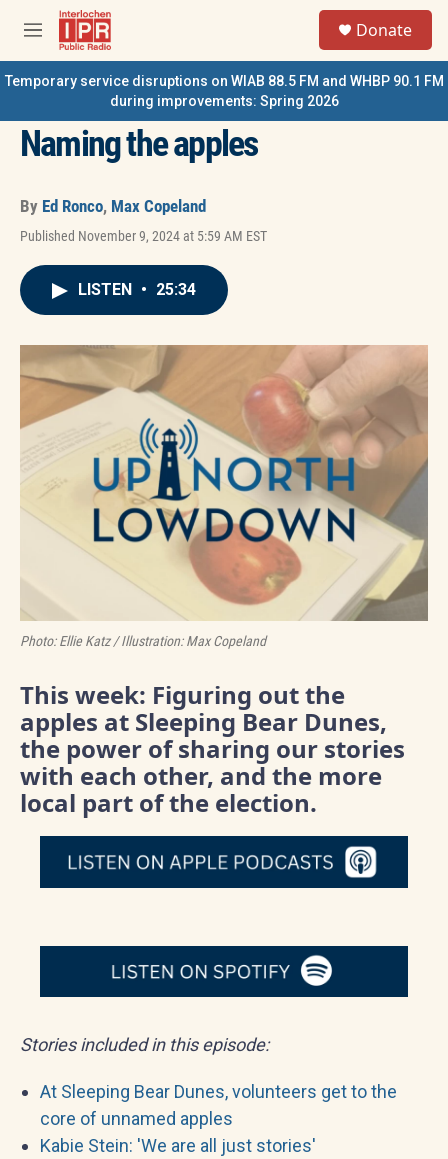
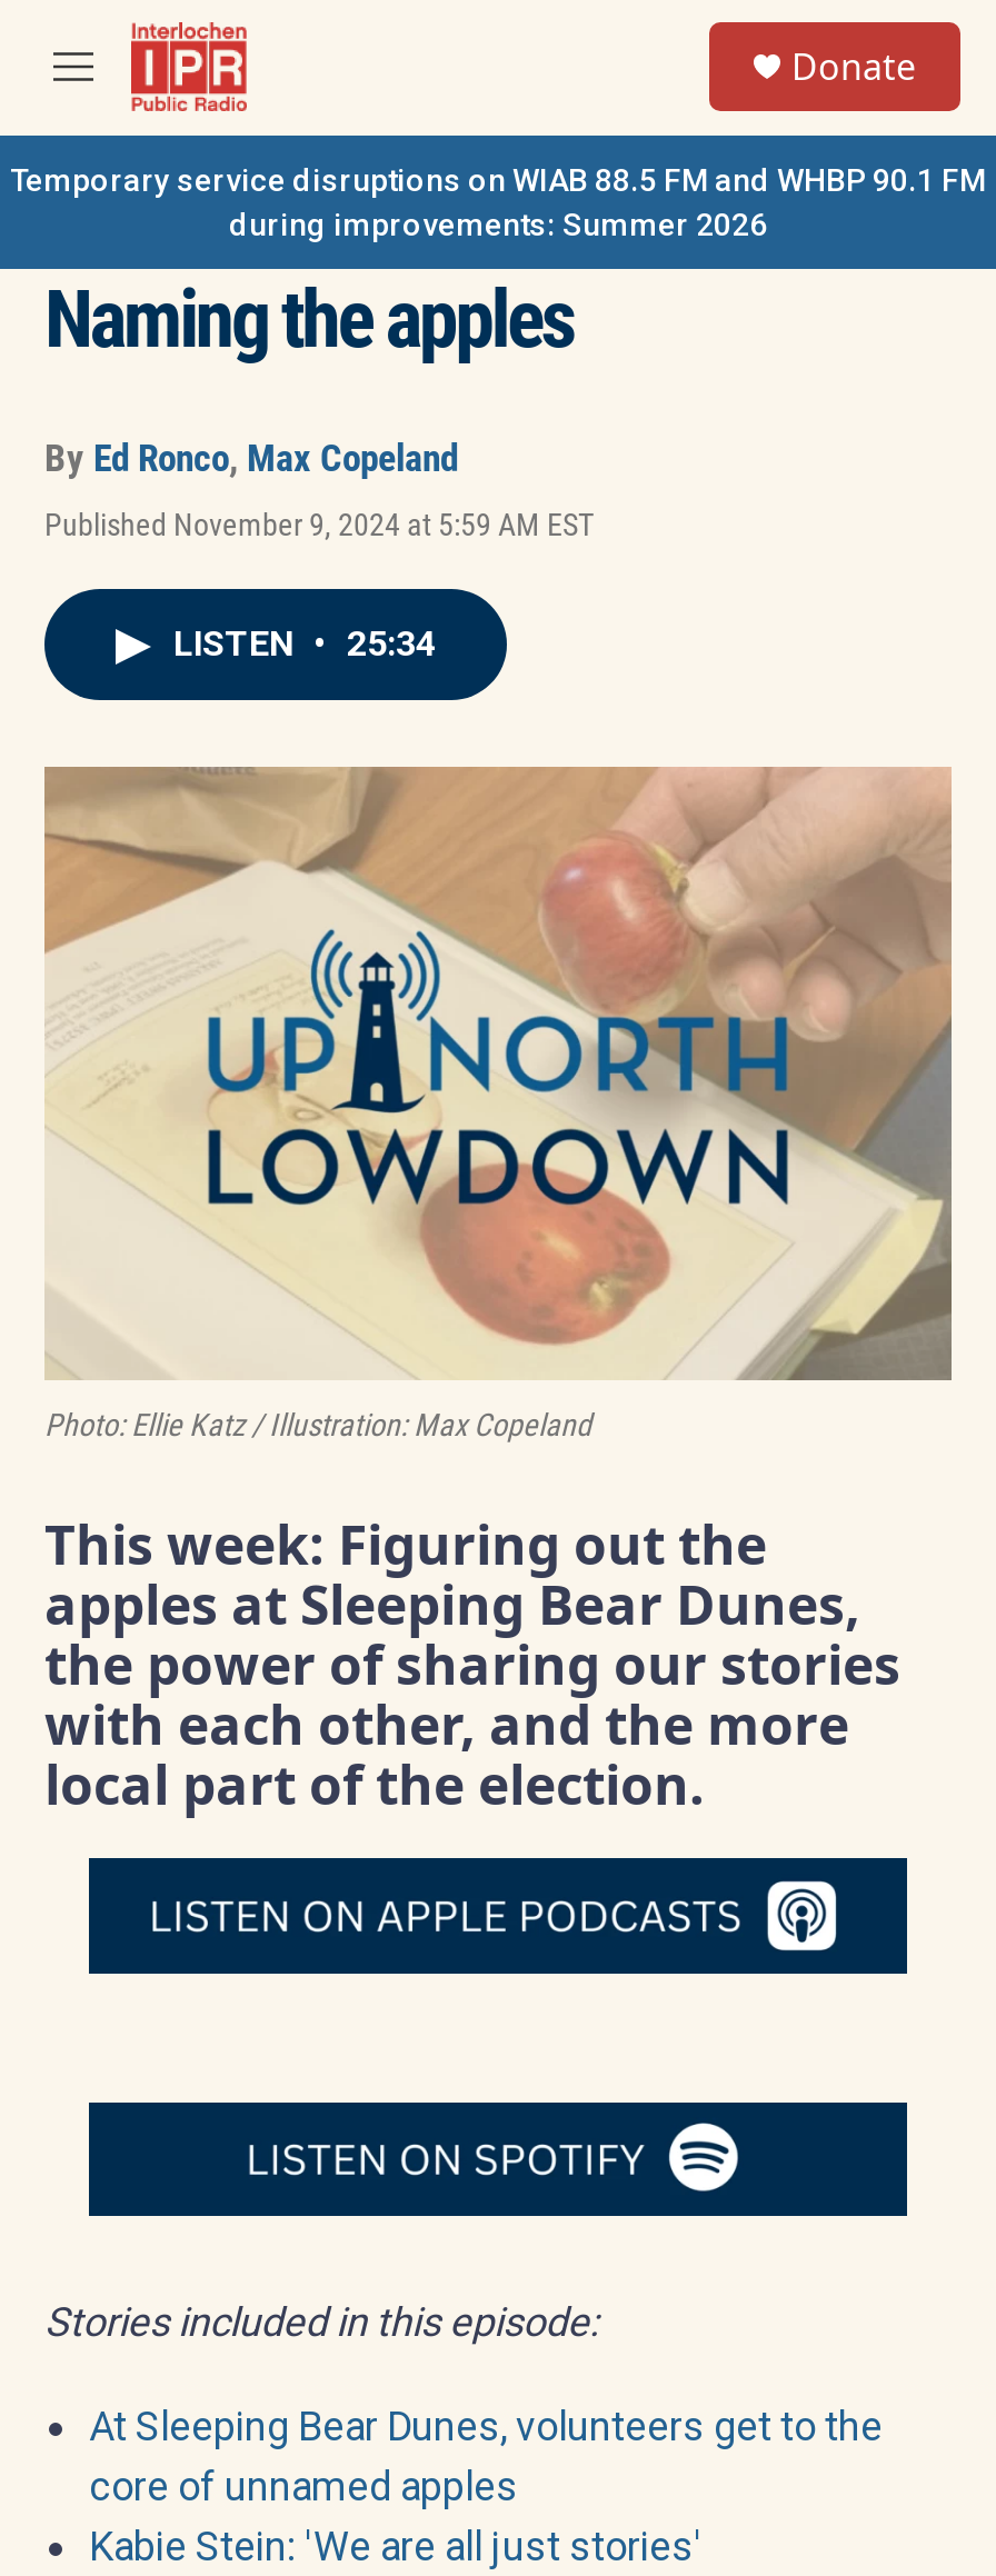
- during improvements: Spring 2026
+ during improvements: Summer 2026
